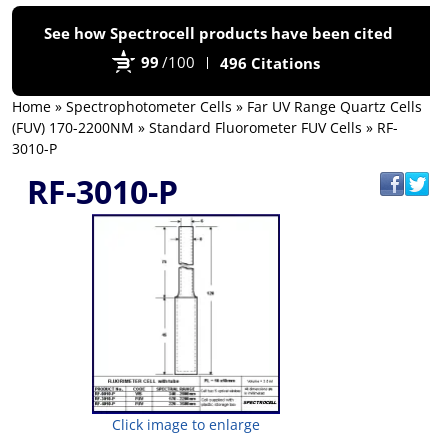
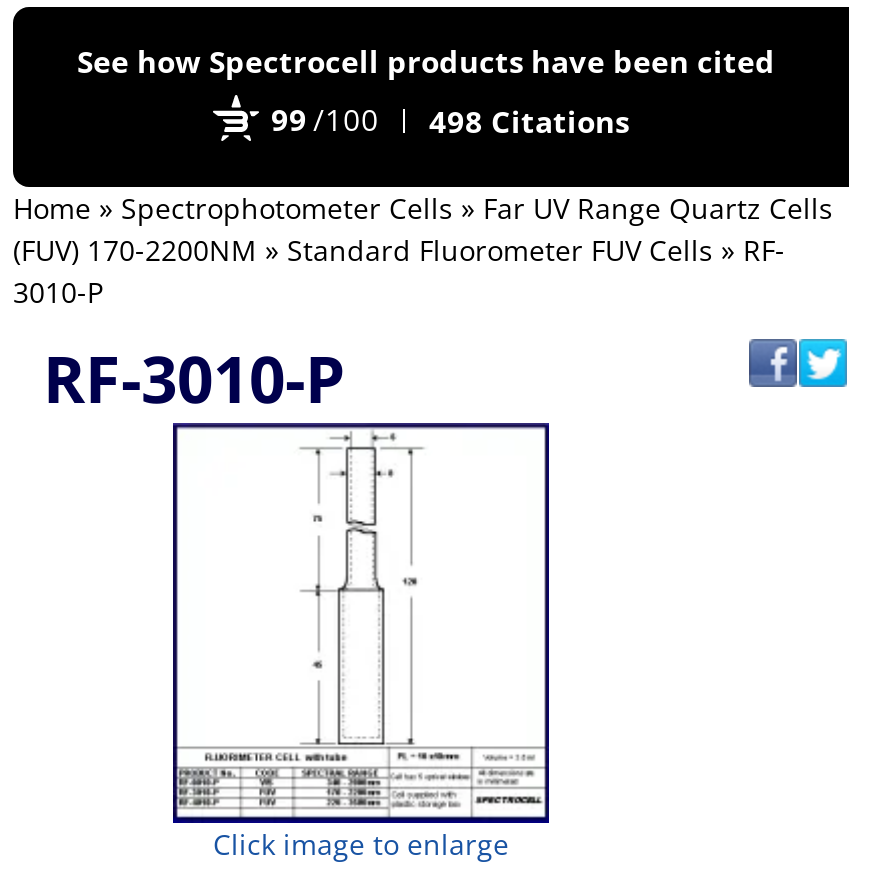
- 99 /100 496 Citations
+ 99 /100 498 Citations
